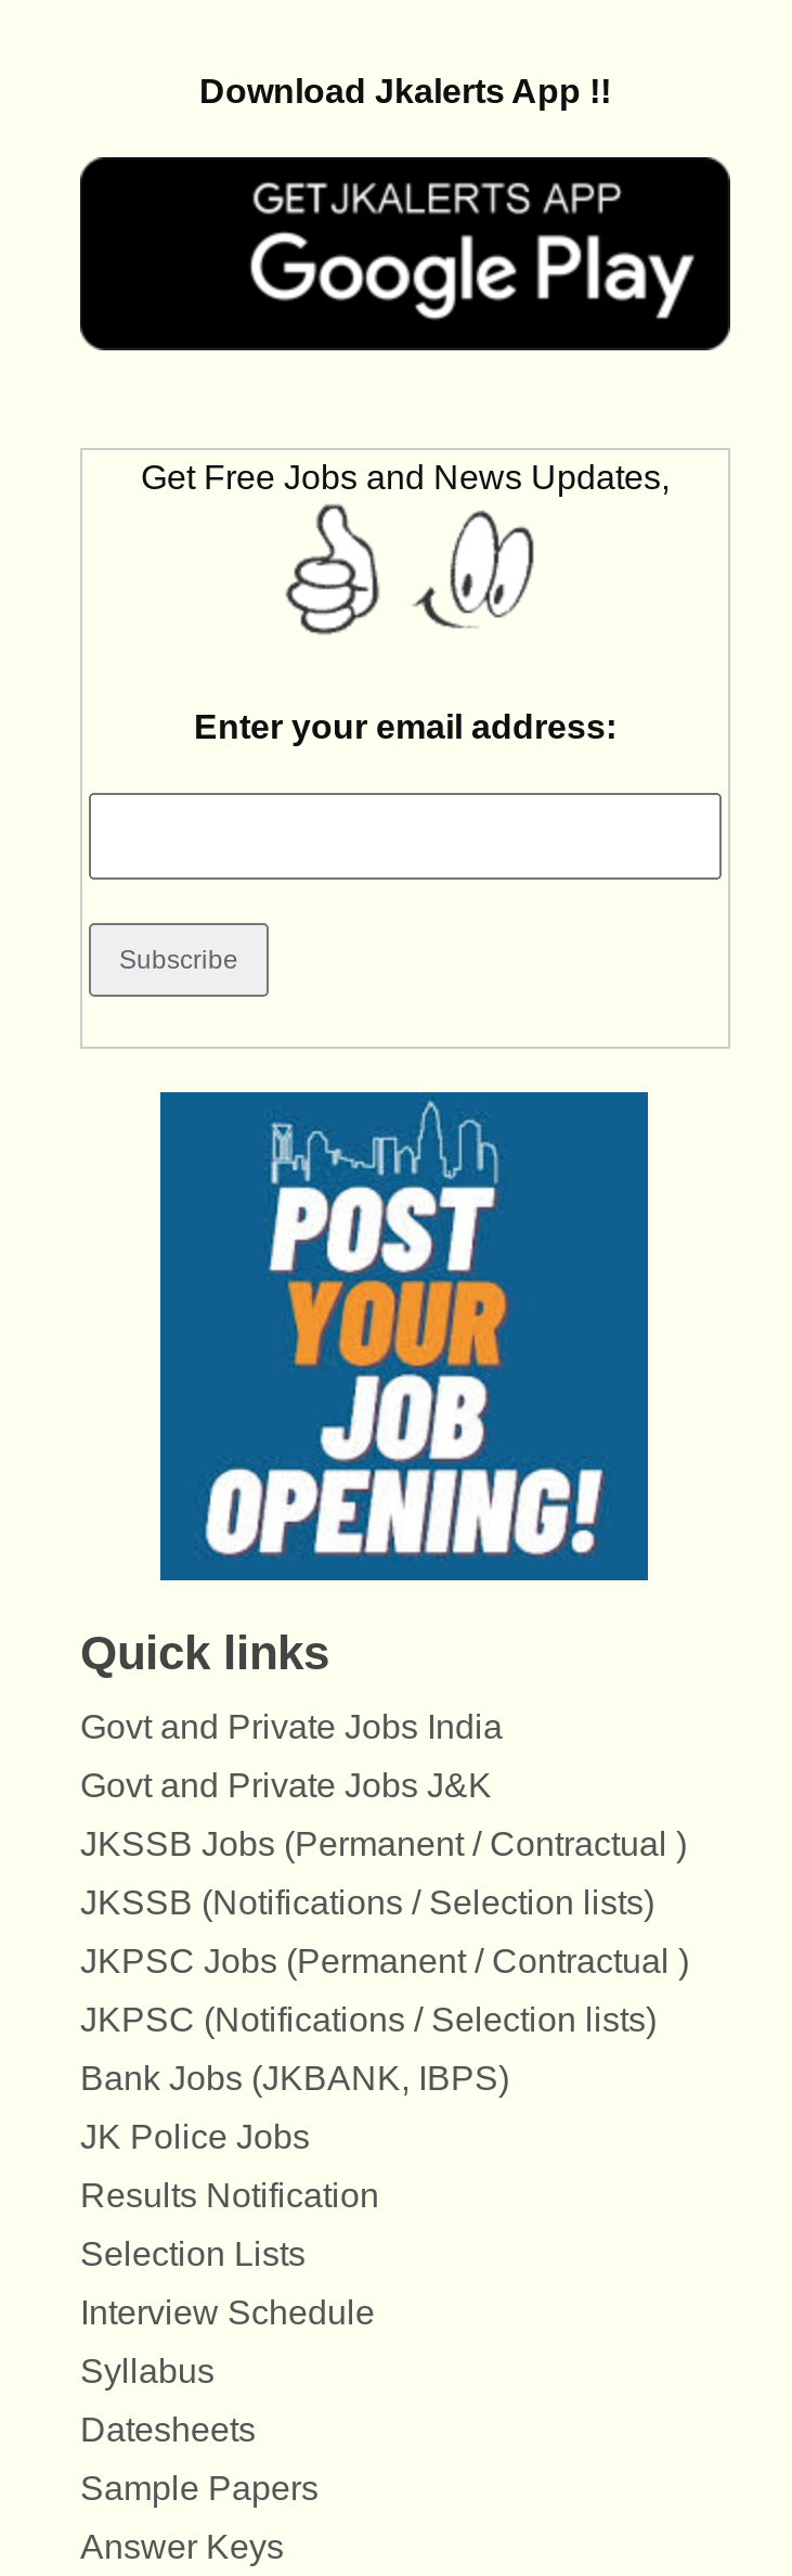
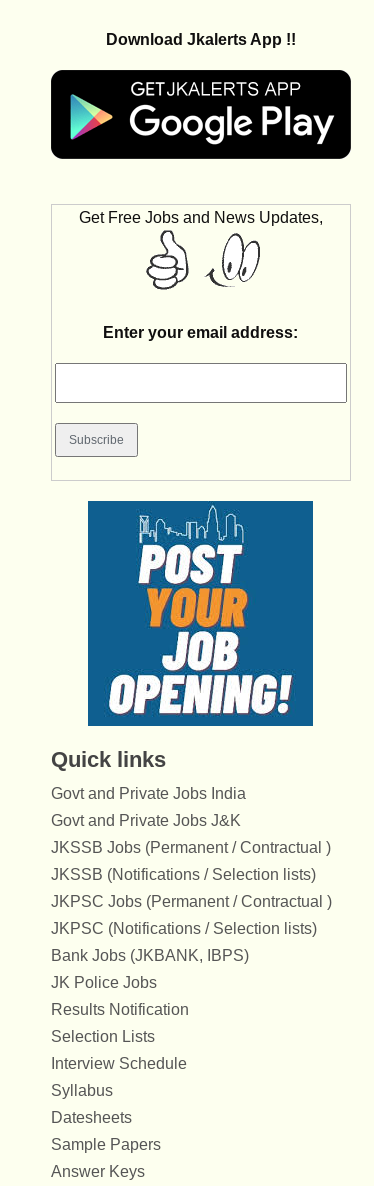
+ [image]
